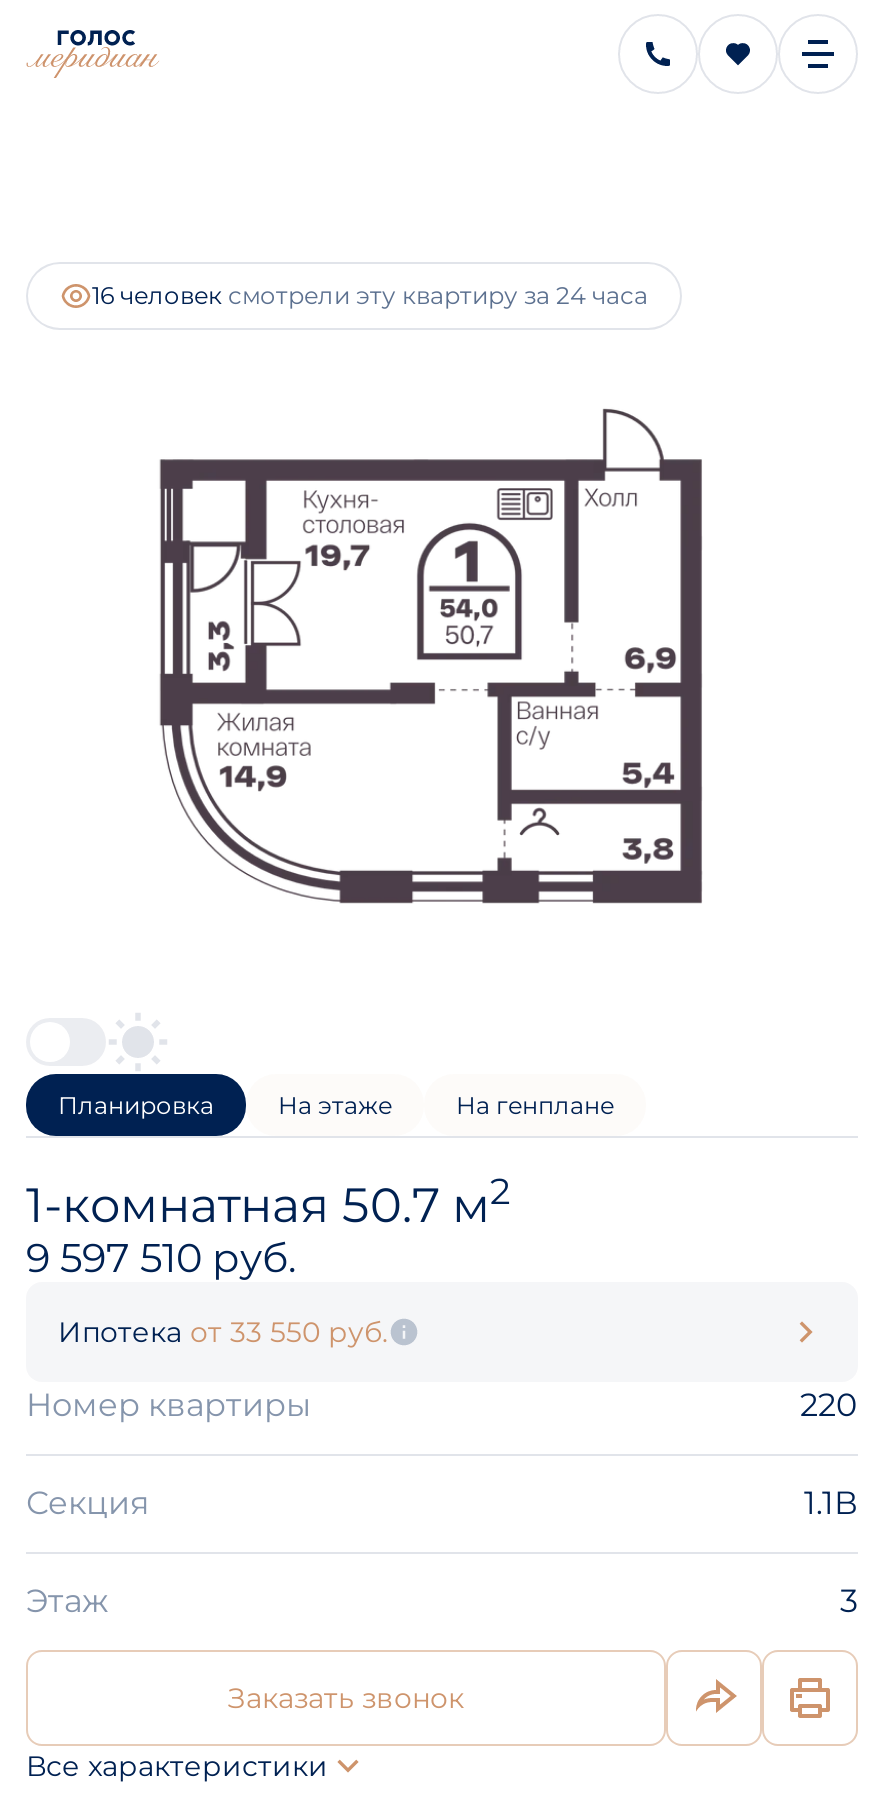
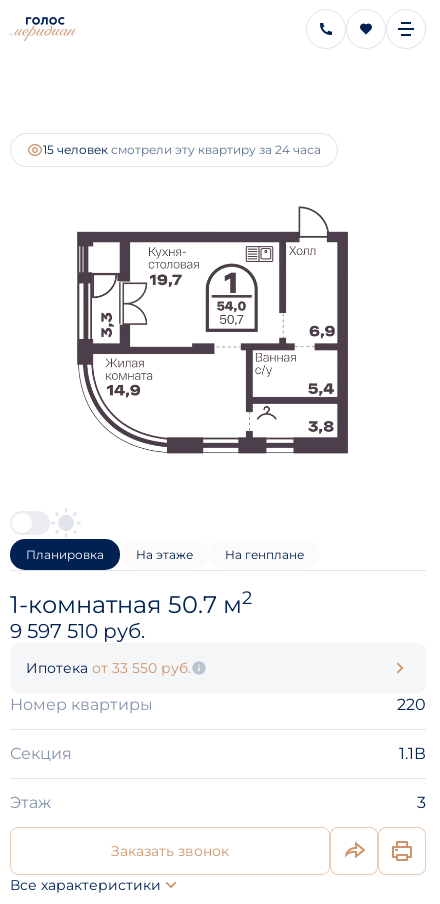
- 16 человек смотрели эту квартиру за 24 часа
+ 15 человек смотрели эту квартиру за 24 часа
